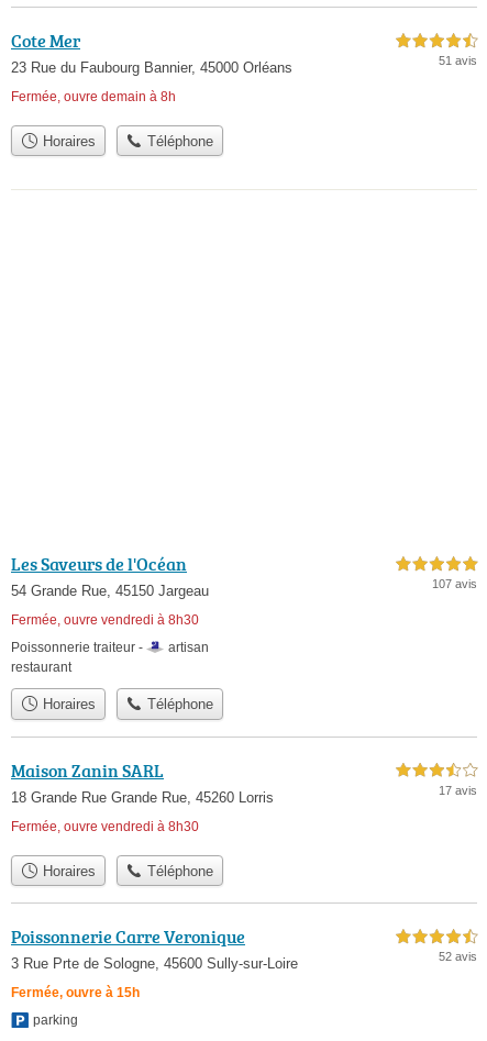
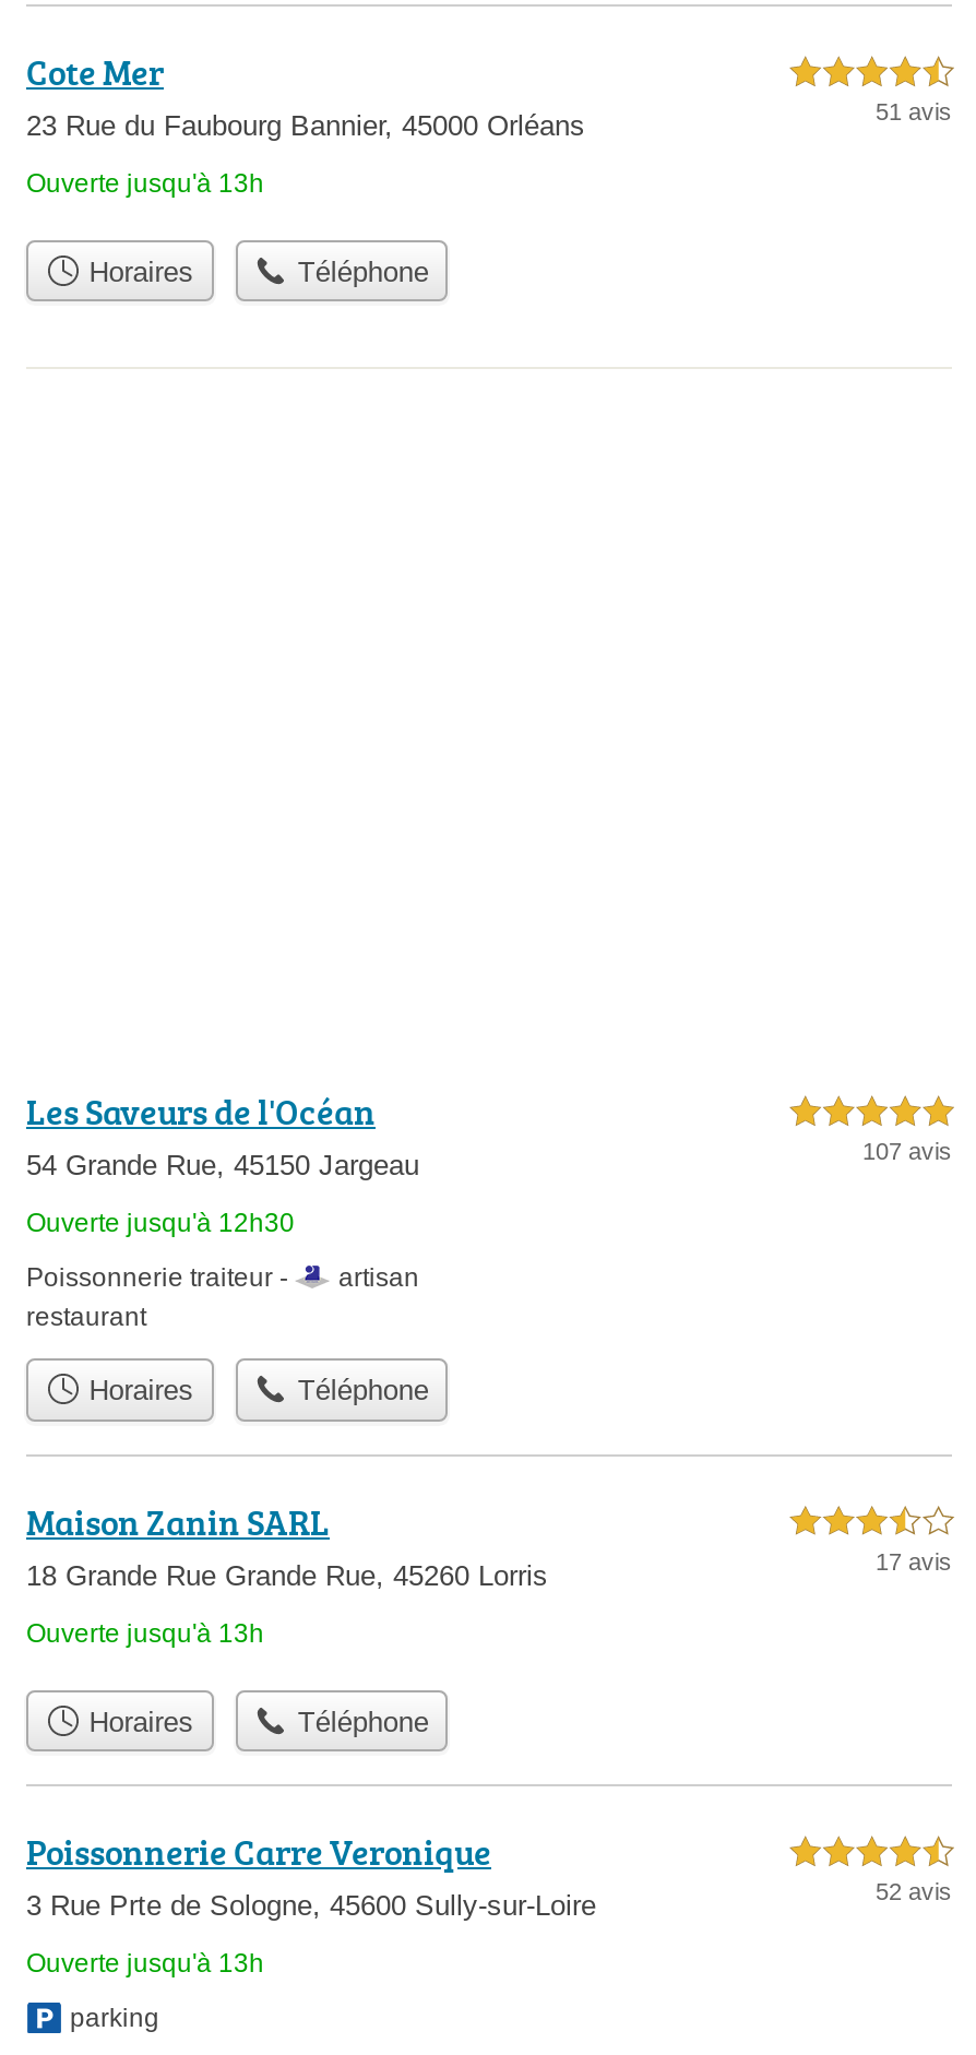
- Fermée, ouvre demain à 8h
+ Ouverte jusqu'à 13h

- Fermée, ouvre vendredi à 8h30
+ Ouverte jusqu'à 12h30

- Fermée, ouvre vendredi à 8h30
+ Ouverte jusqu'à 13h

- Fermée, ouvre à 15h
+ Ouverte jusqu'à 13h
